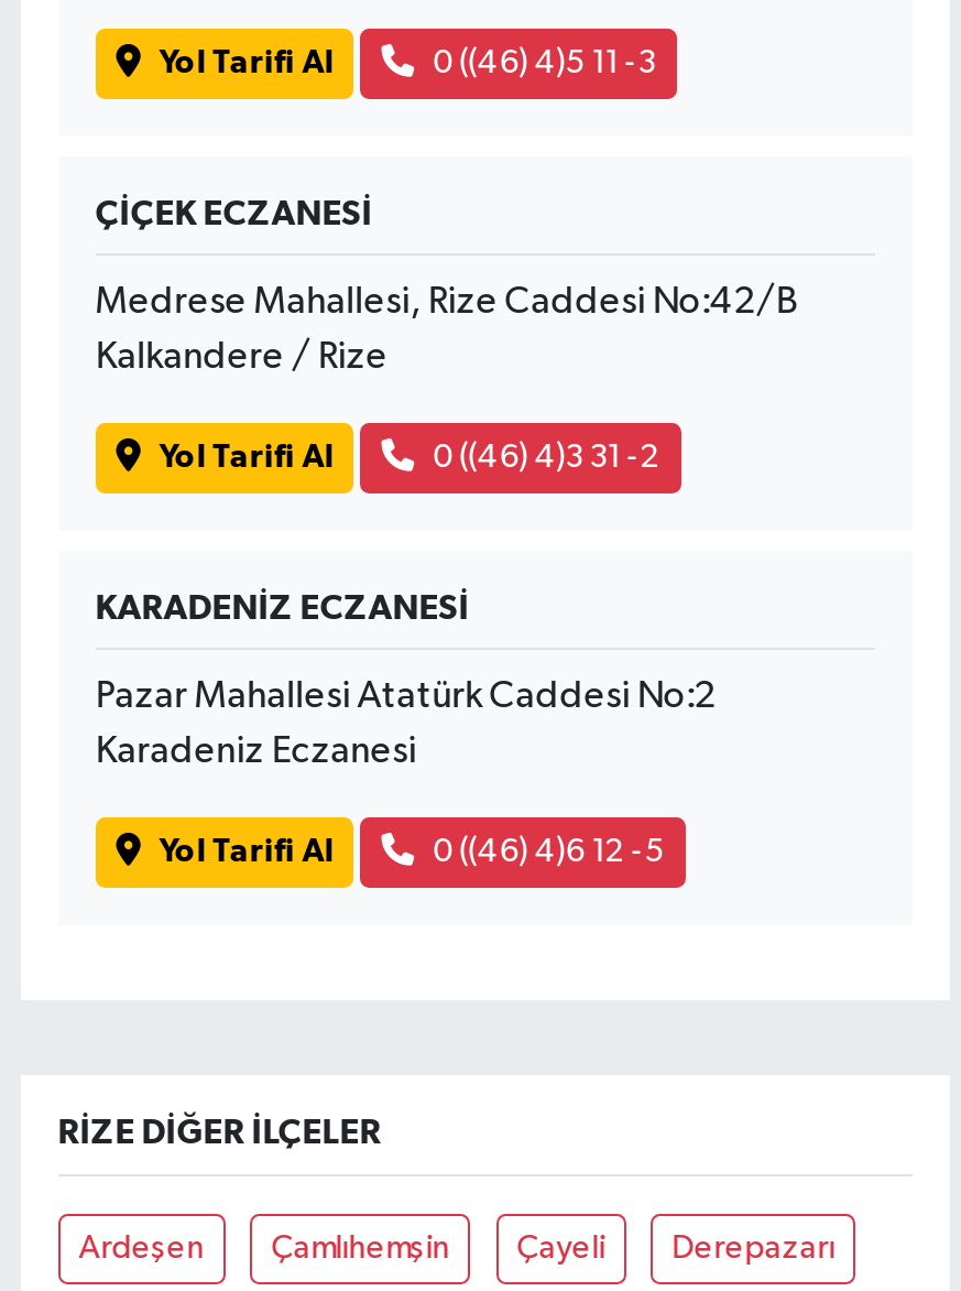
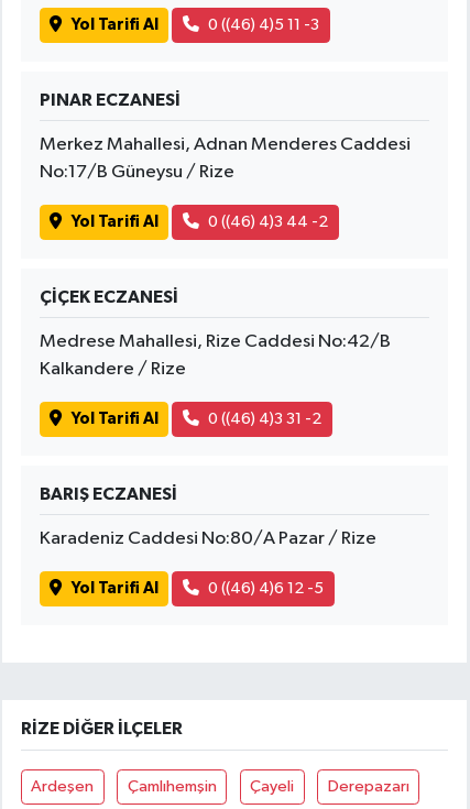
+ PINAR ECZANESİ
+ Merkez Mahallesi, Adnan Menderes Caddesi
+ No:17/B Güneysu / Rize
+ Yol Tarifi Al
+ 0 ((46) 4)3 44 -2

moved down: ÇİÇEK ECZANESİ | Medrese Mahallesi, Rize Caddesi No:42/B | Kalkandere / Rize | Yol Tarifi Al | 0 ((46) 4)3 31 -2

- KARADENİZ ECZANESİ
- Pazar Mahallesi Atatürk Caddesi No:2
- Karadeniz Eczanesi
+ BARIŞ ECZANESİ
+ Karadeniz Caddesi No:80/A Pazar / Rize
